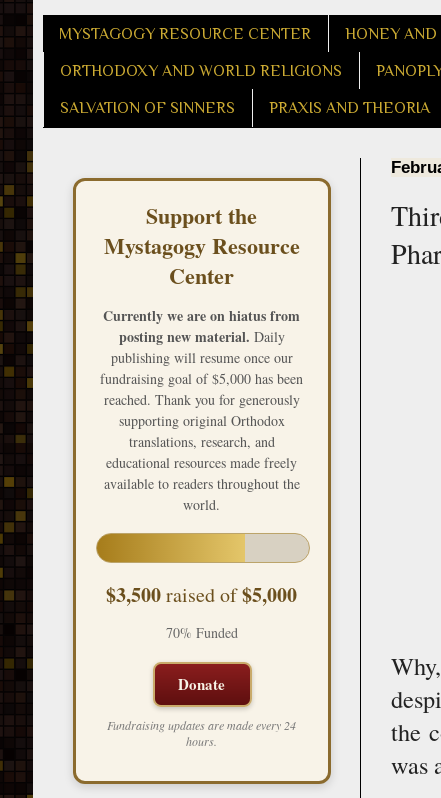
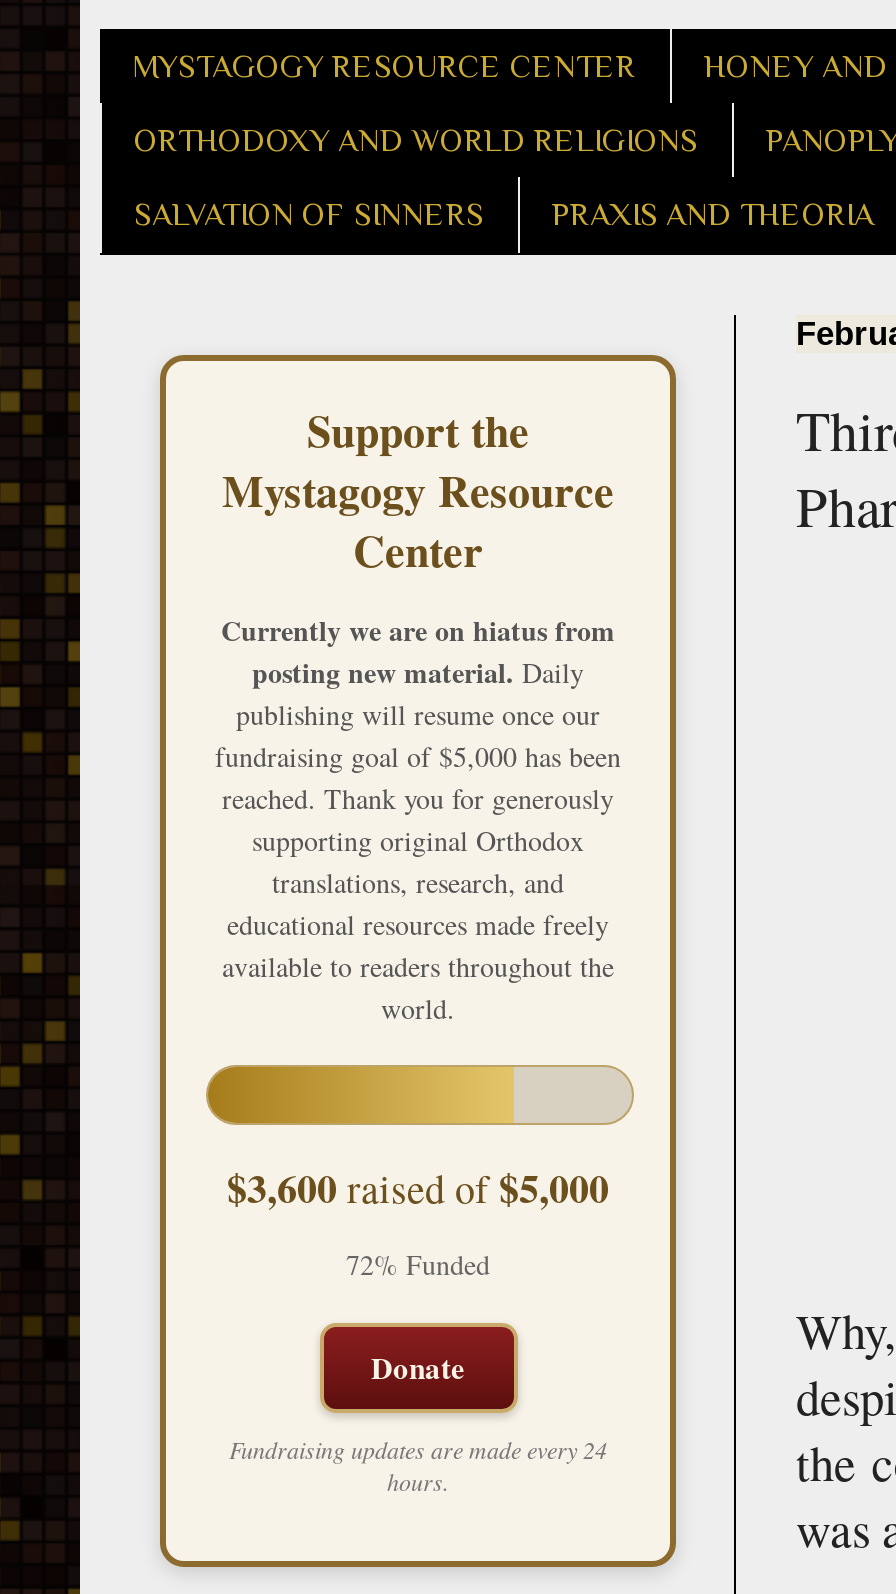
- $3,500 raised of $5,000
+ $3,600 raised of $5,000

- 70% Funded
+ 72% Funded
